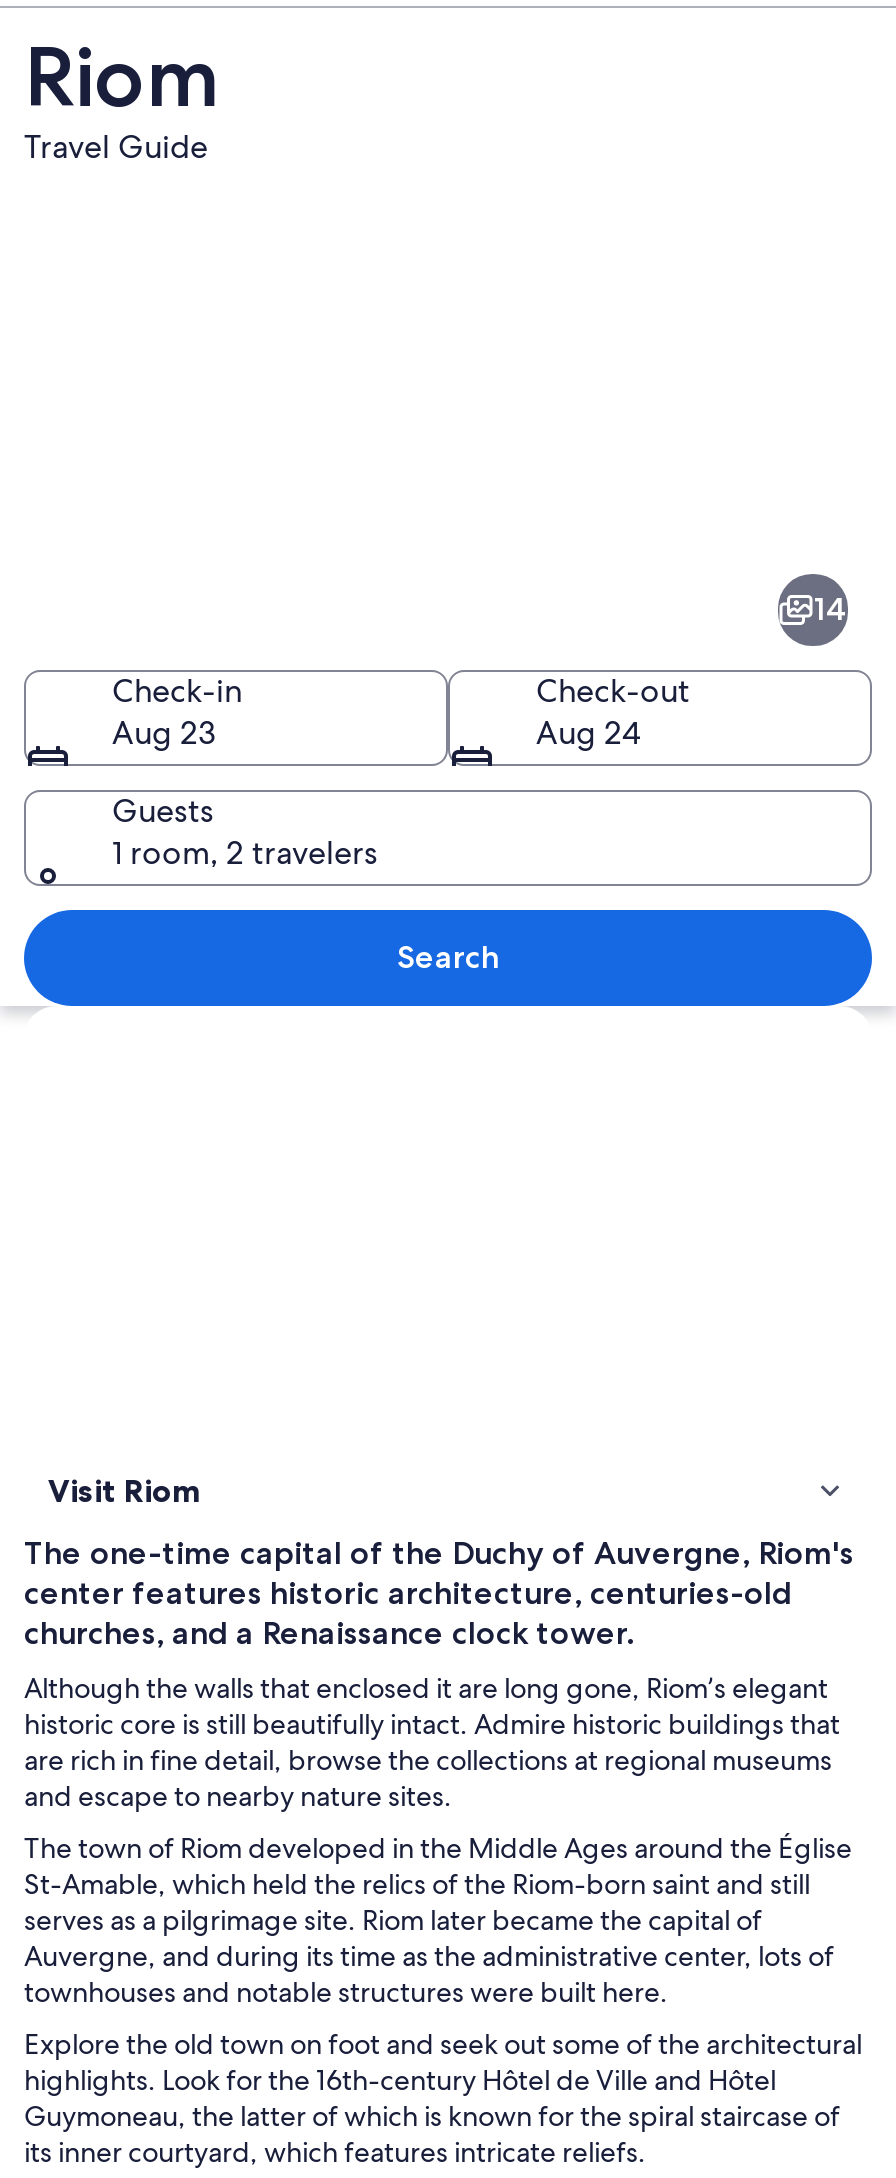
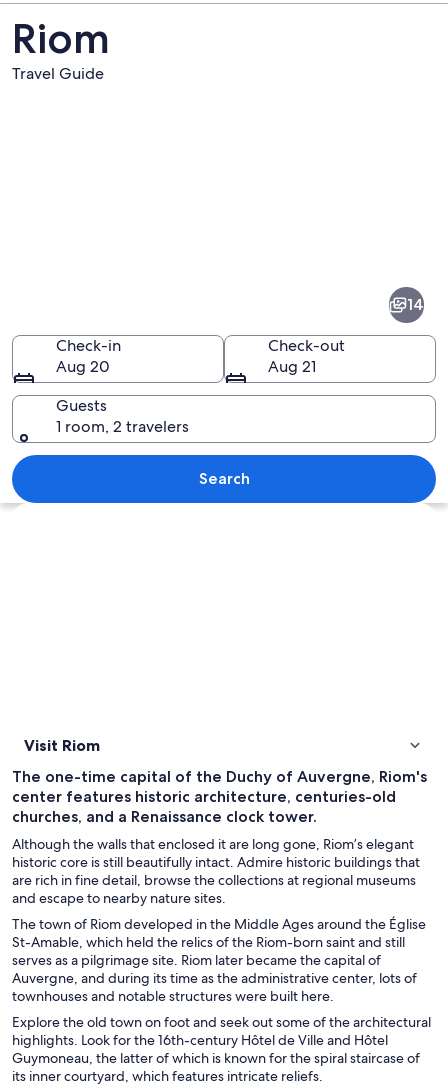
- Aug 23
+ Aug 20

- Aug 24
+ Aug 21
